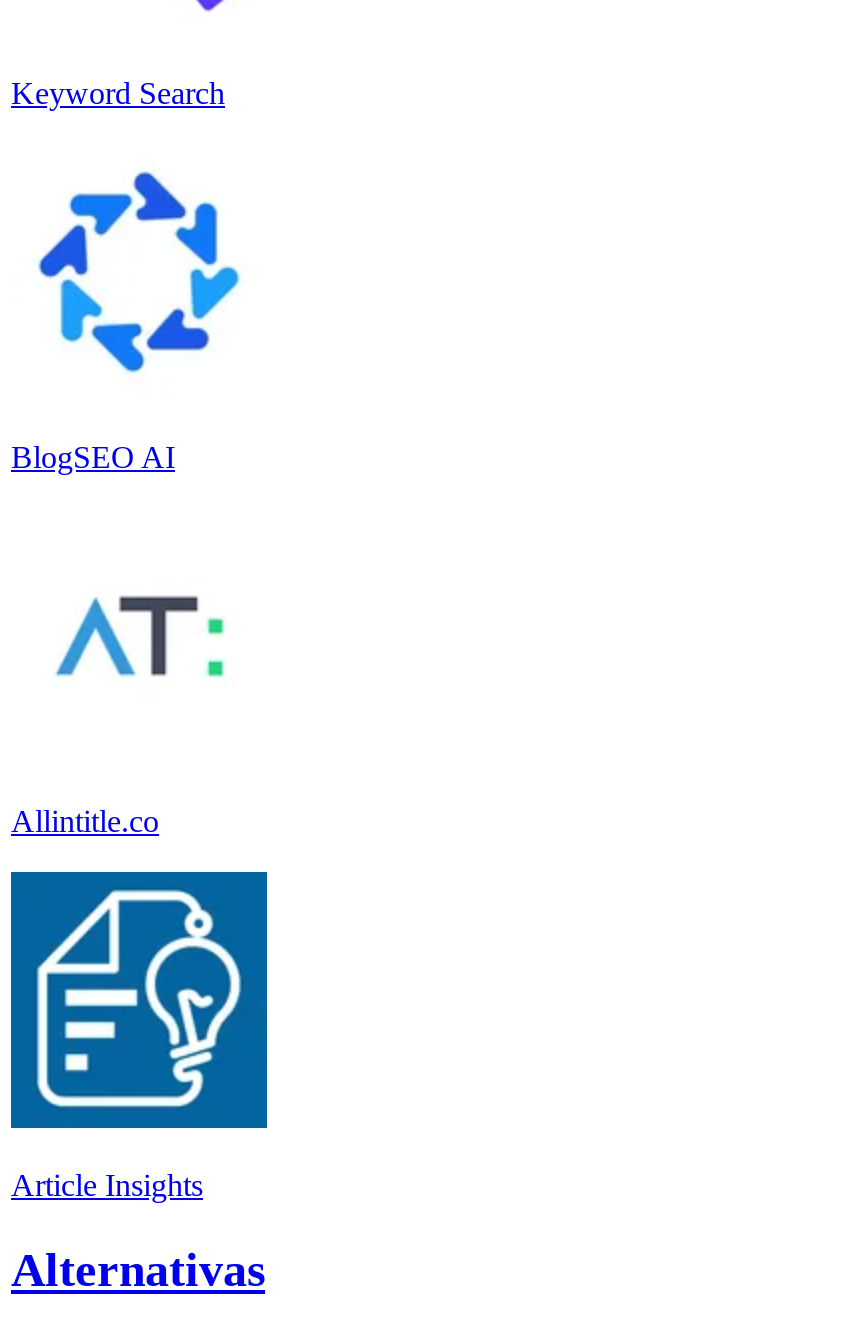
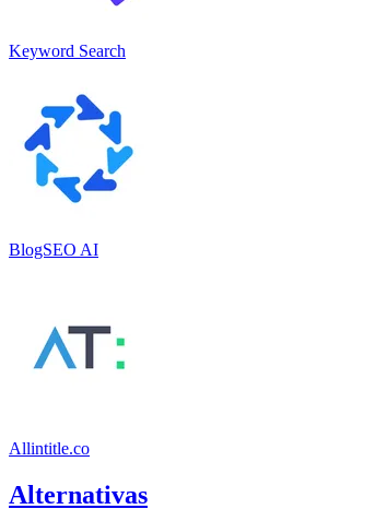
- [image]
- Article Insights
